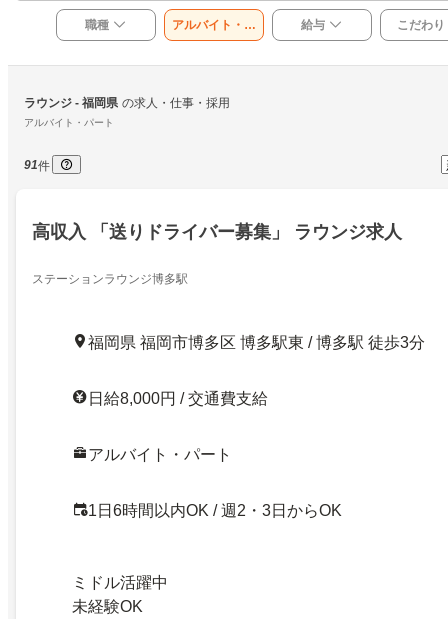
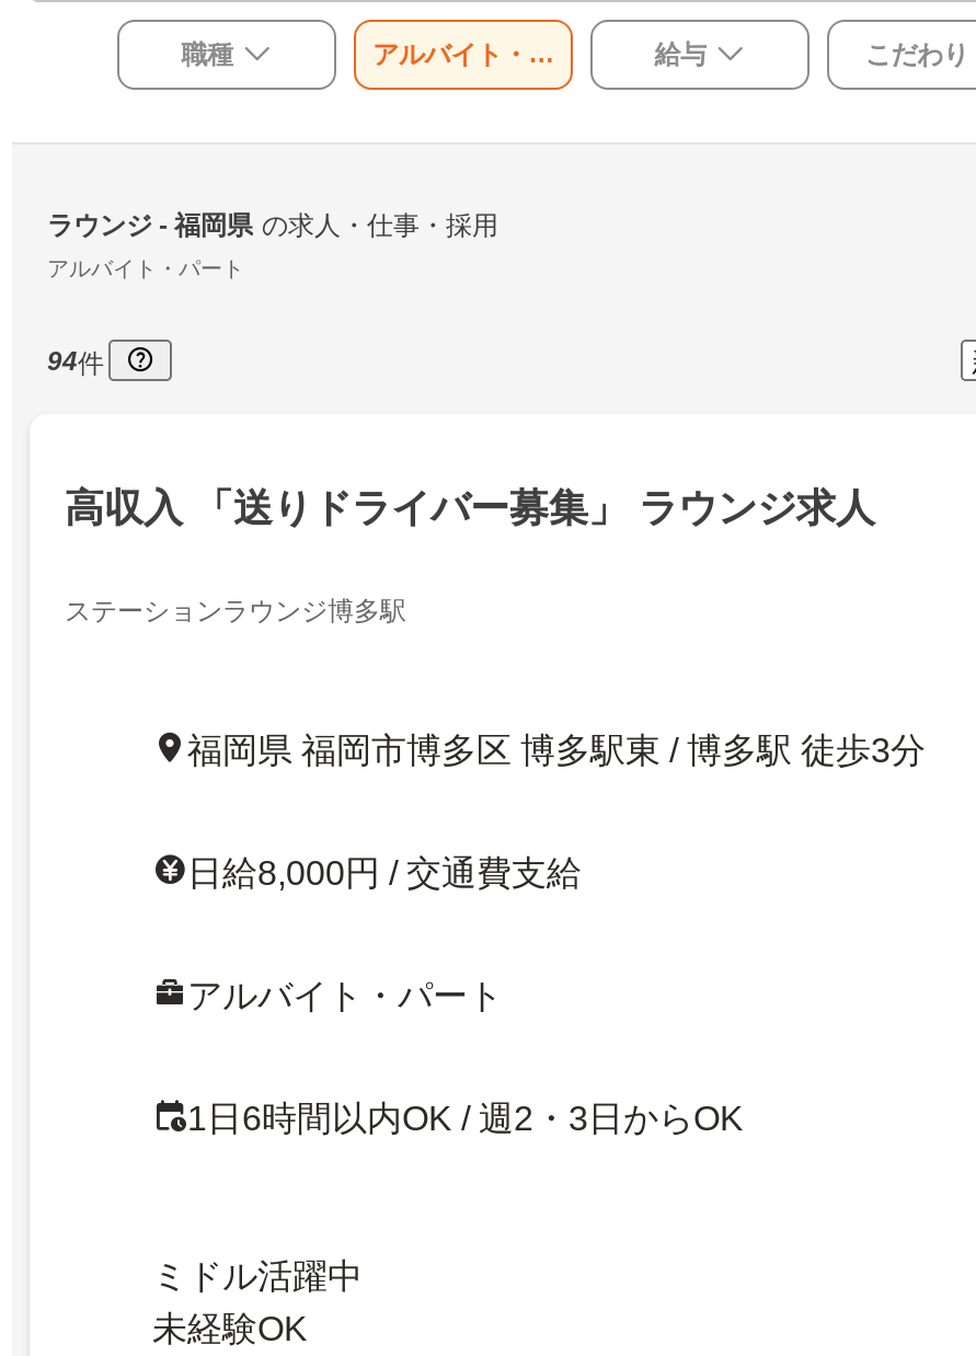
- 91件
+ 94件
